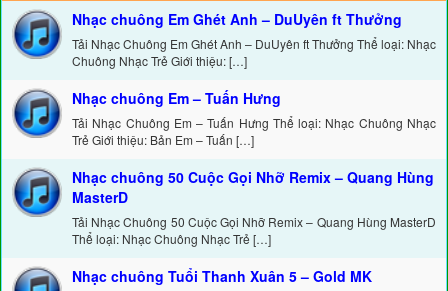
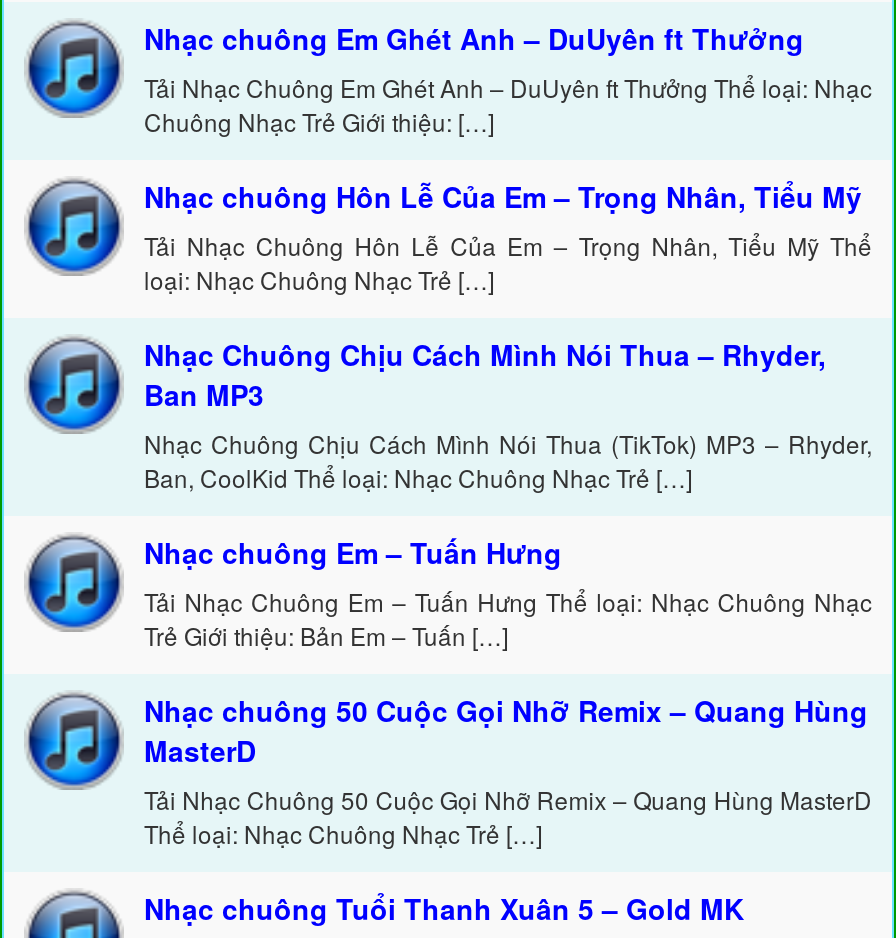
+ Nhạc chuông Hôn Lễ Của Em – Trọng Nhân, Tiểu Mỹ
+ Tải Nhạc Chuông Hôn Lễ Của Em – Trọng Nhân, Tiểu Mỹ Thể
+ loại: Nhạc Chuông Nhạc Trẻ […]
+ Nhạc Chuông Chịu Cách Mình Nói Thua – Rhyder,
+ Ban MP3
+ Nhạc Chuông Chịu Cách Mình Nói Thua (TikTok) MP3 – Rhyder,
+ Ban, CoolKid Thể loại: Nhạc Chuông Nhạc Trẻ […]
